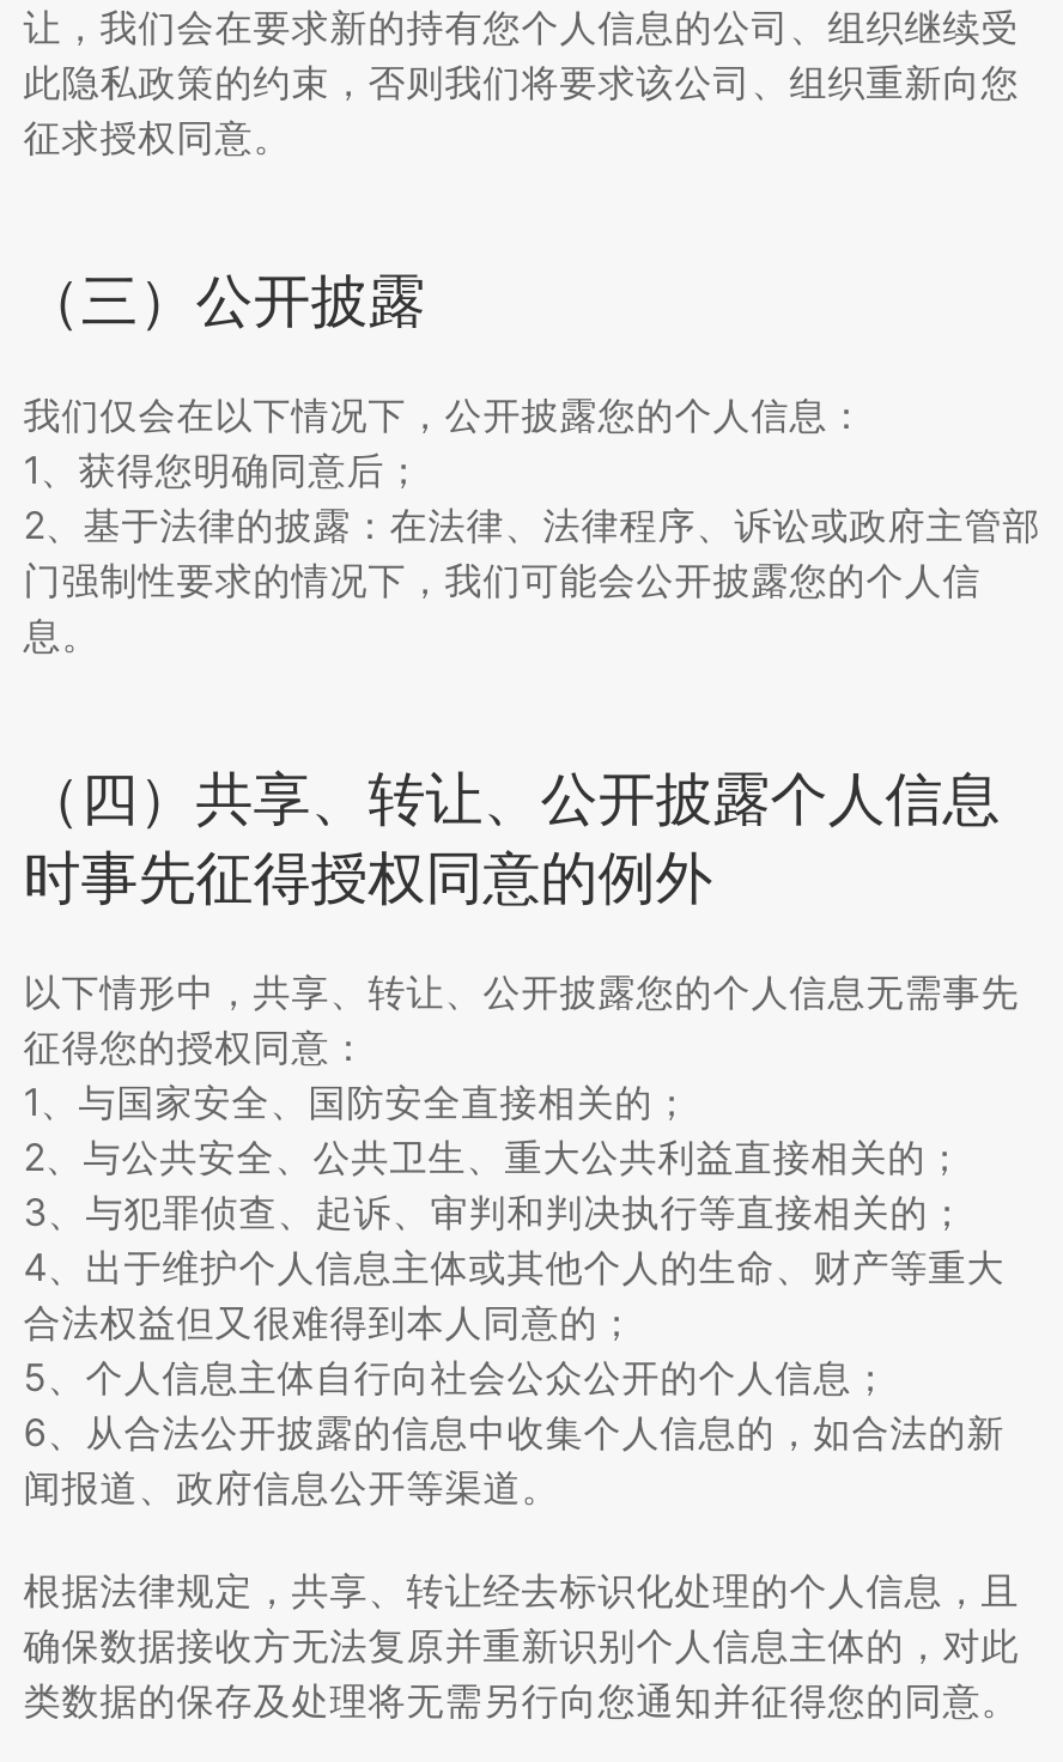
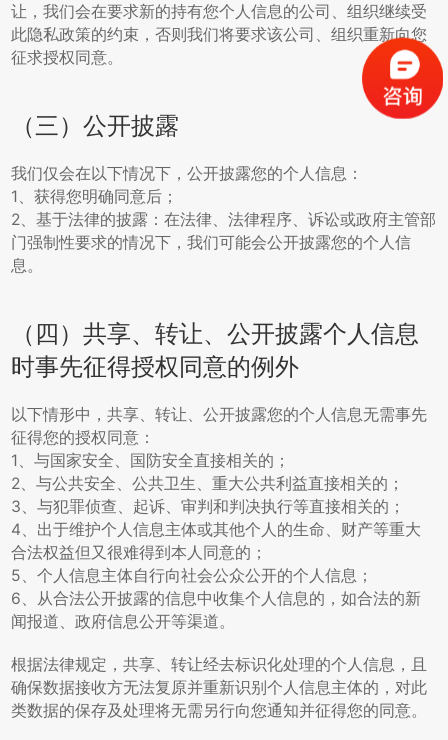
+ [image]
